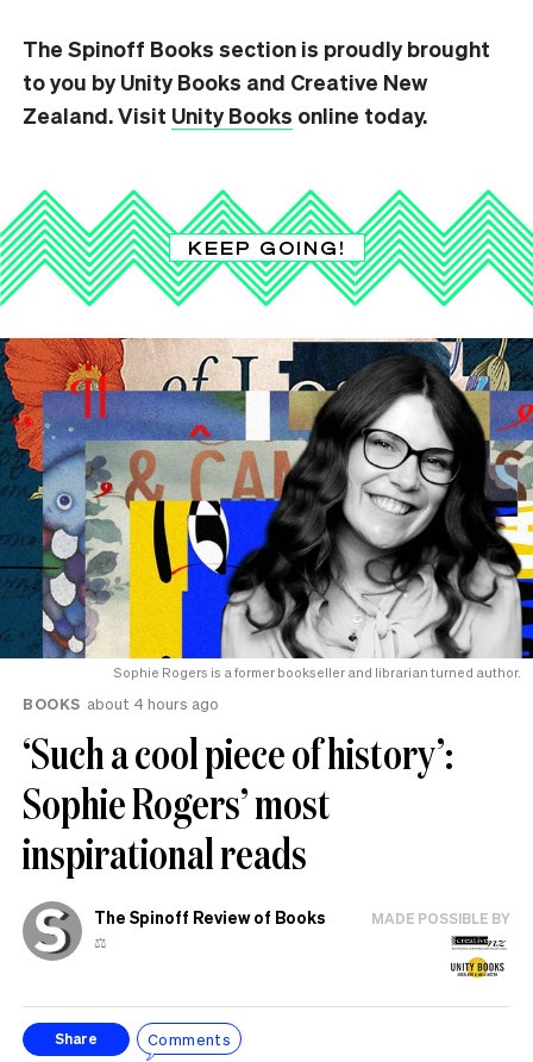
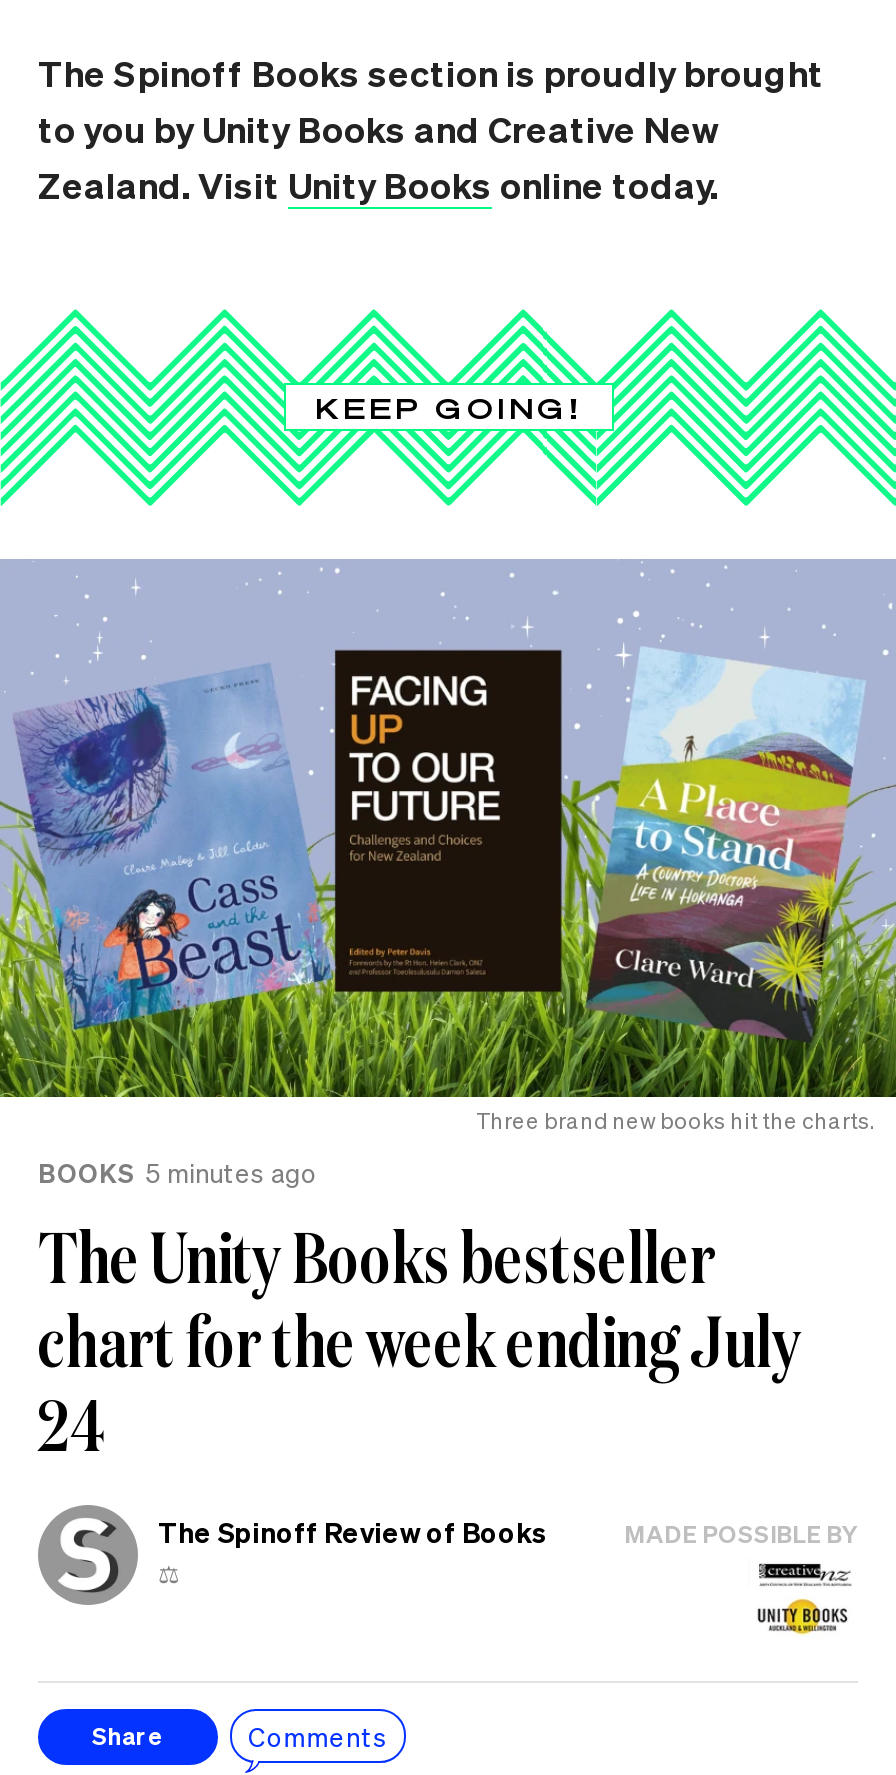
- [image]
- Sophie Rogers is a former bookseller and librarian turned author.
+ [image]
+ Three brand new books hit the charts.

- BOOKS about 4 hours ago
- ‘Such a cool piece of history’:
- Sophie Rogers’ most
- inspirational reads
+ BOOKS 5 minutes ago
+ The Unity Books bestseller
+ chart for the week ending July
+ 24
